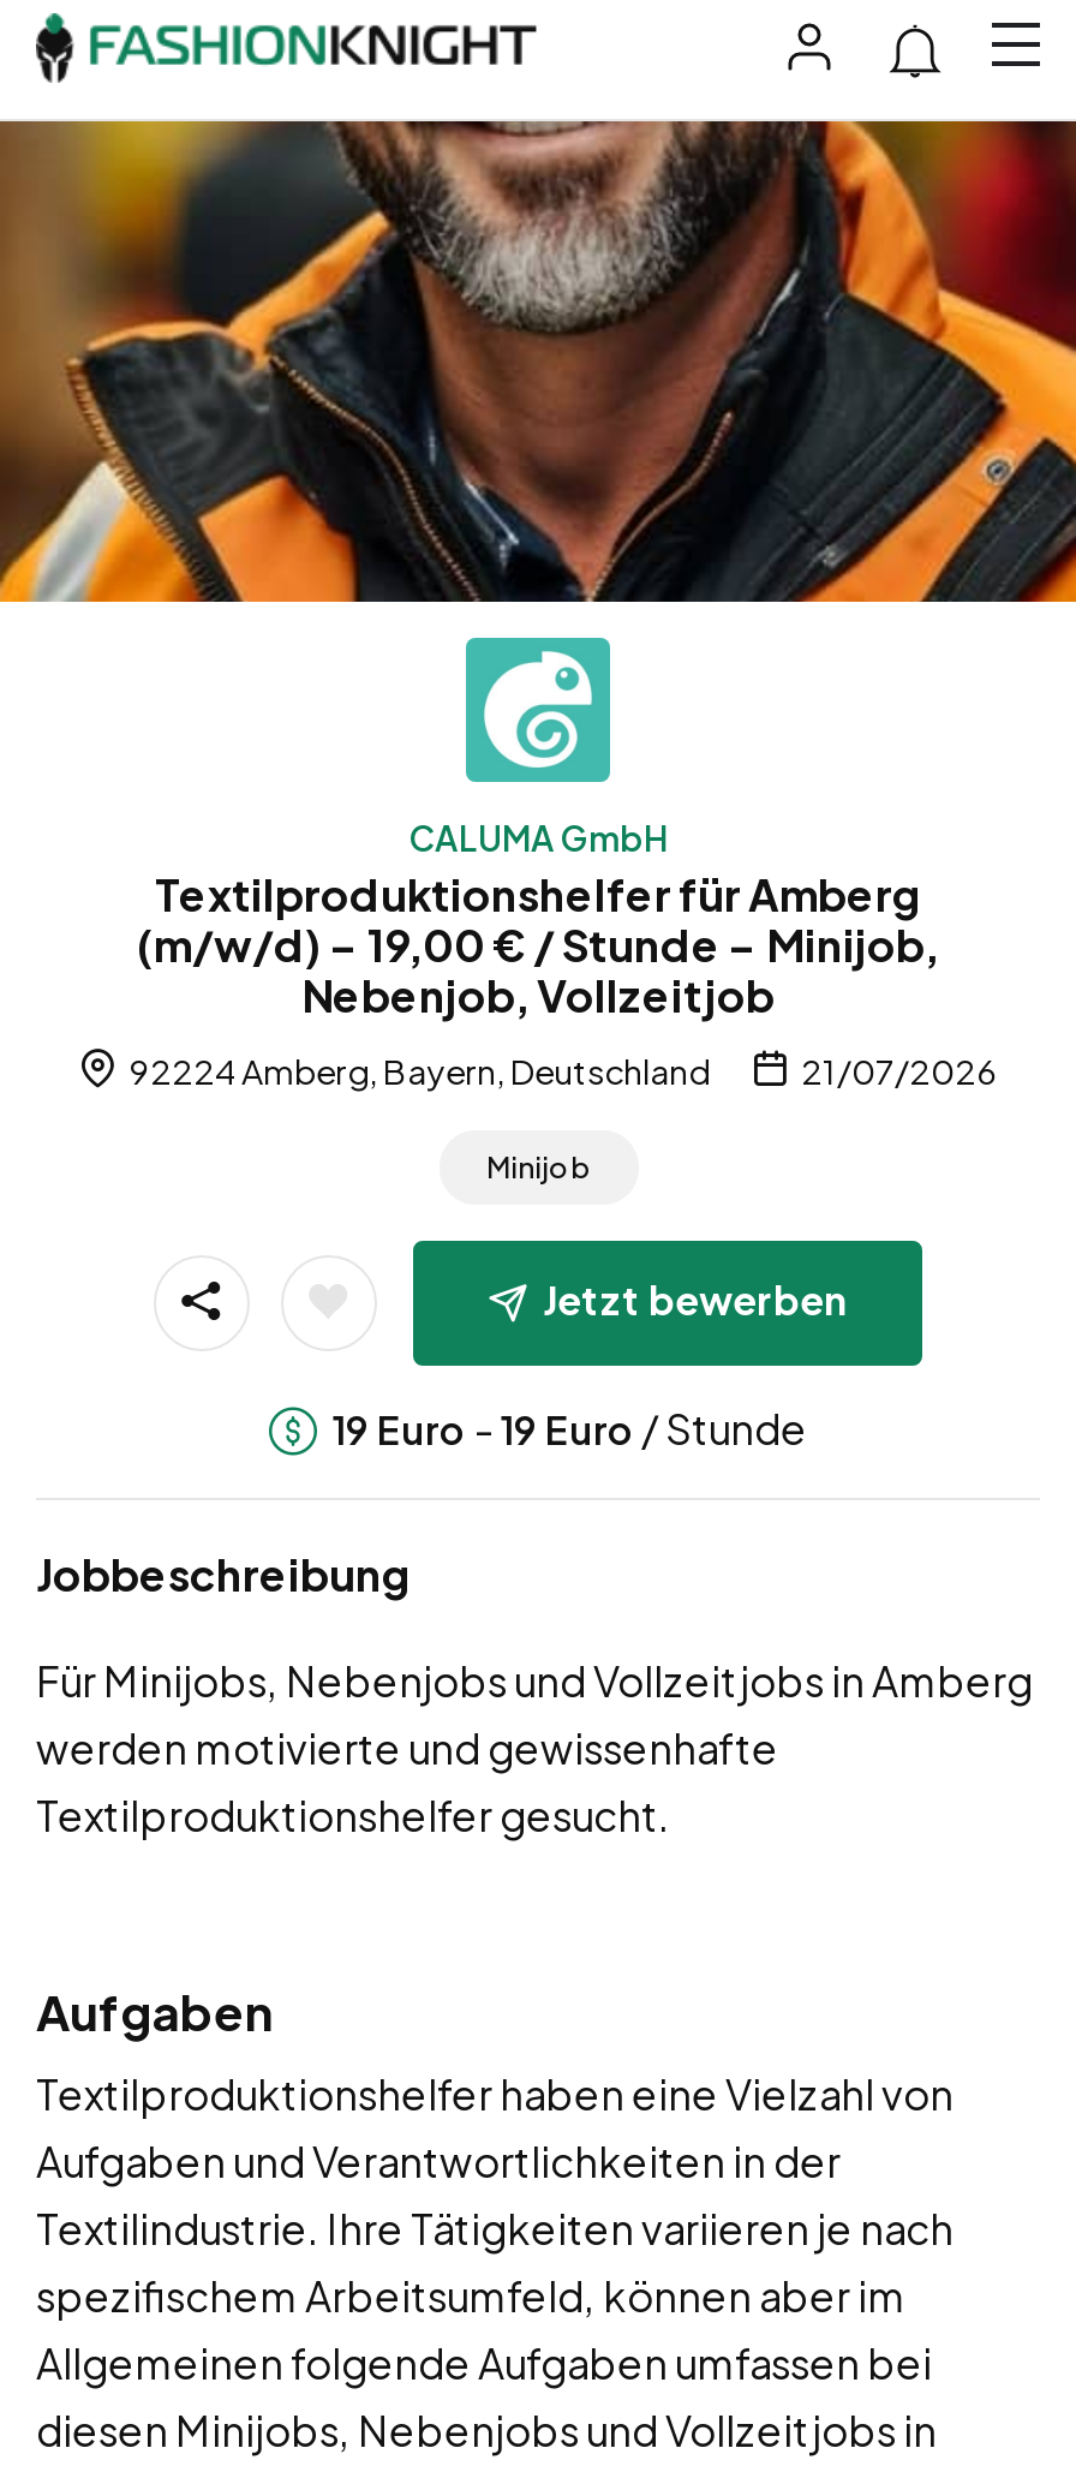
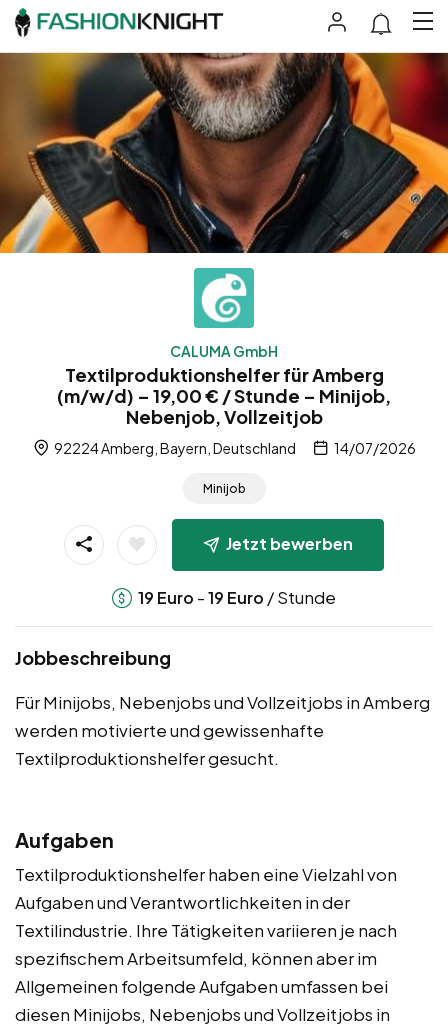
- 92224 Amberg, Bayern, Deutschland 21/07/2026
+ 92224 Amberg, Bayern, Deutschland 14/07/2026
